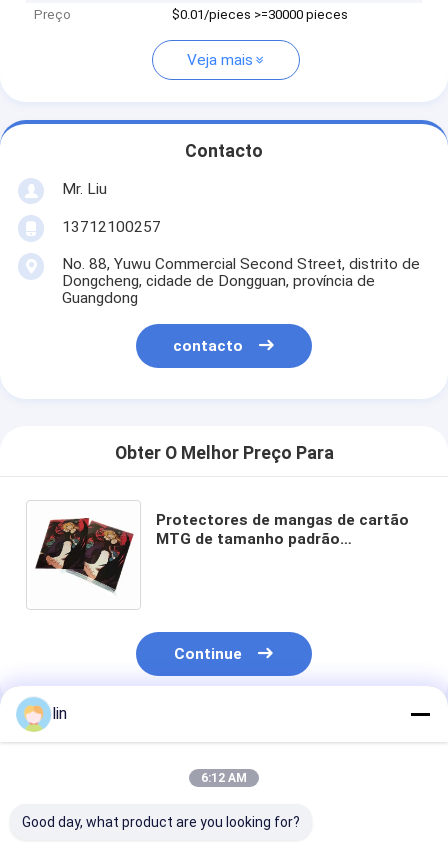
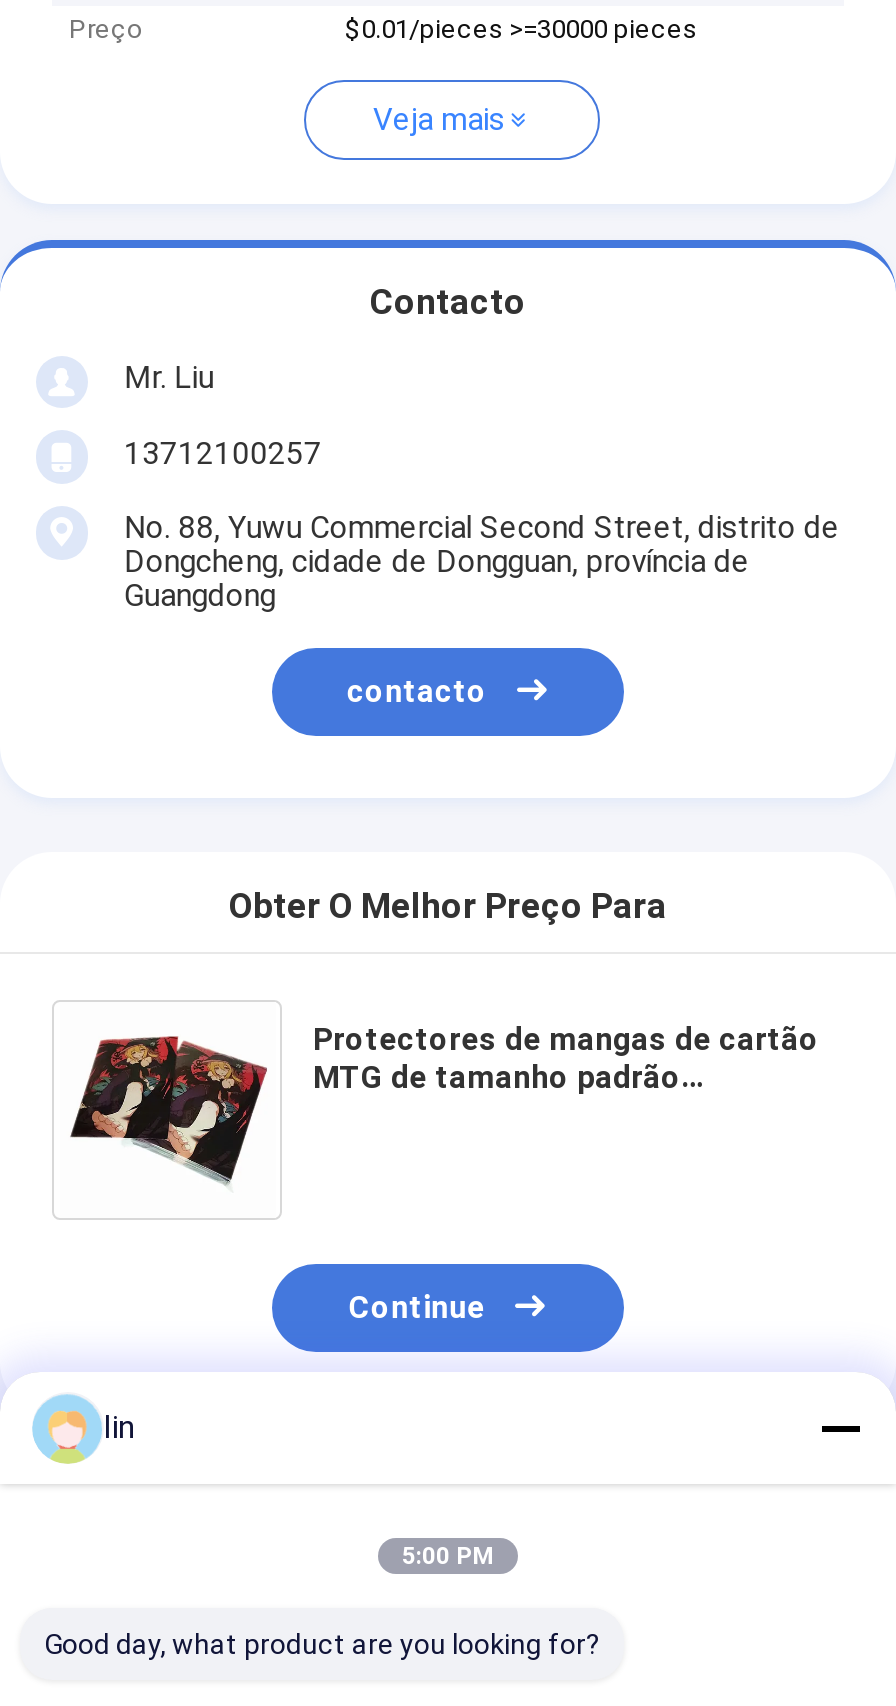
- 6:12 AM
+ 5:00 PM
